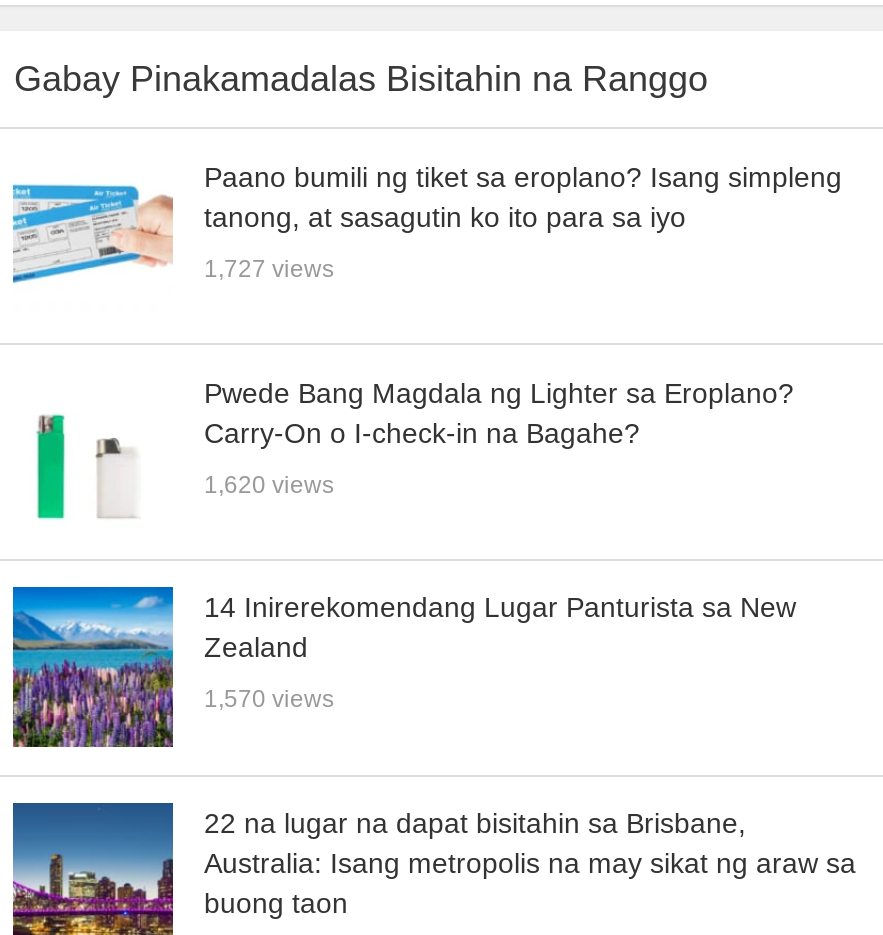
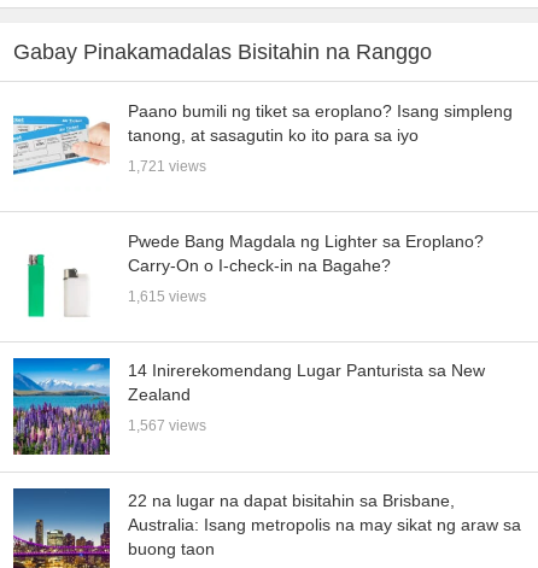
- 1,727 views
+ 1,721 views

- 1,620 views
+ 1,615 views

- 1,570 views
+ 1,567 views
